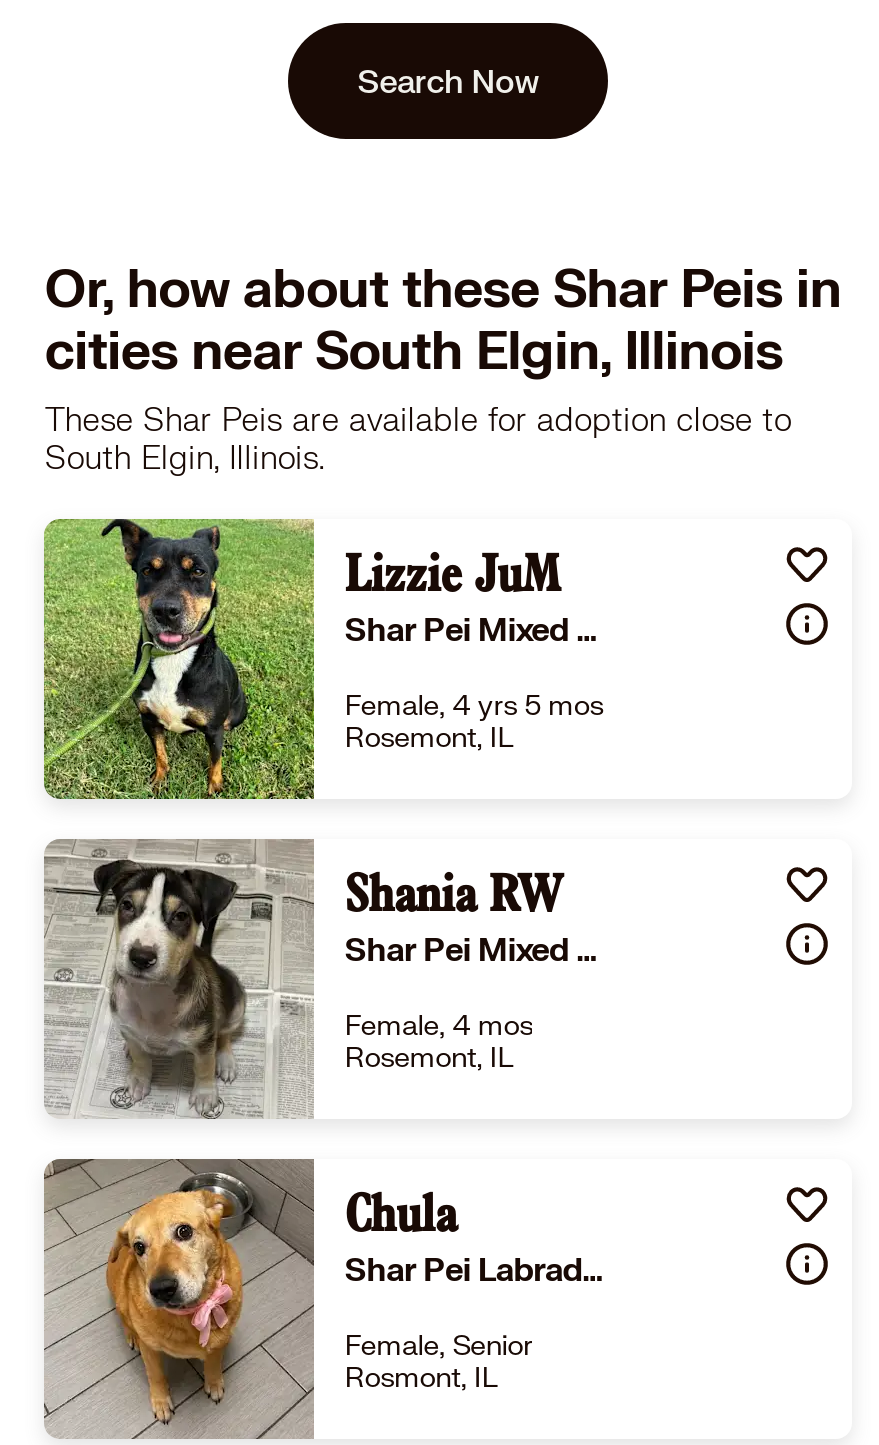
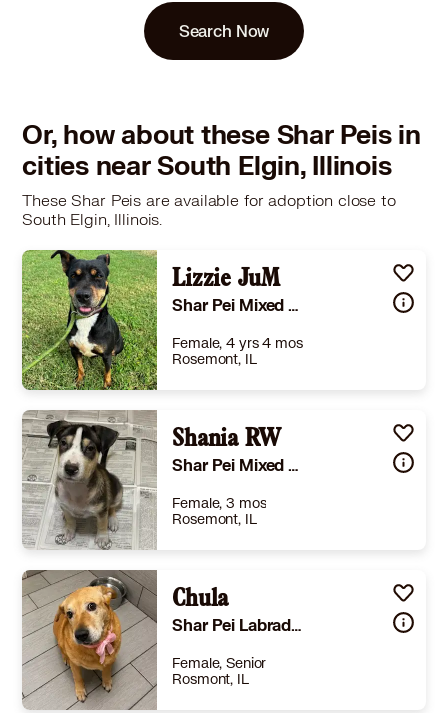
- Female, 4 yrs 5 mos
+ Female, 4 yrs 4 mos

- Female, 4 mos
+ Female, 3 mos
